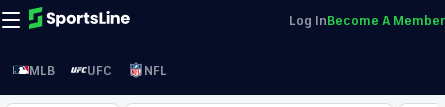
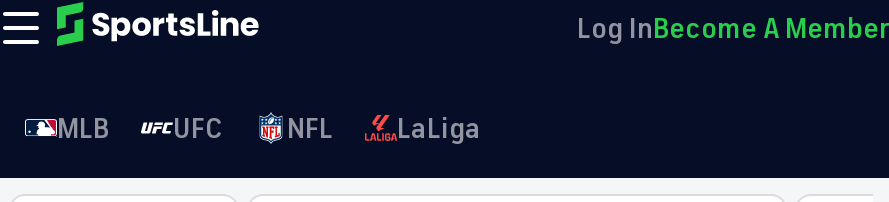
+ LaLiga
